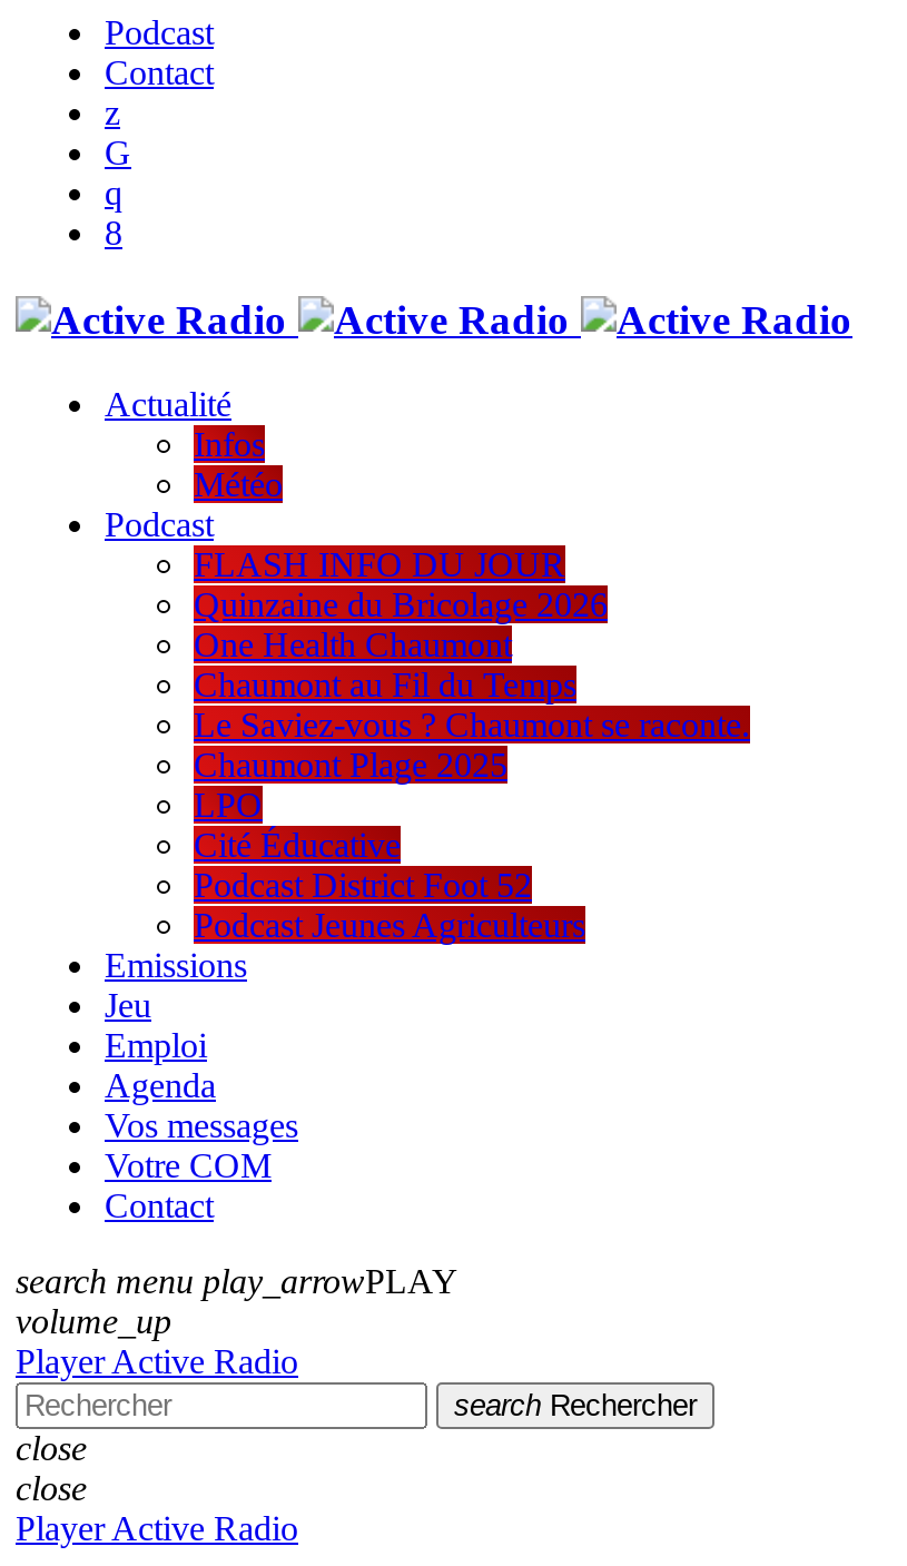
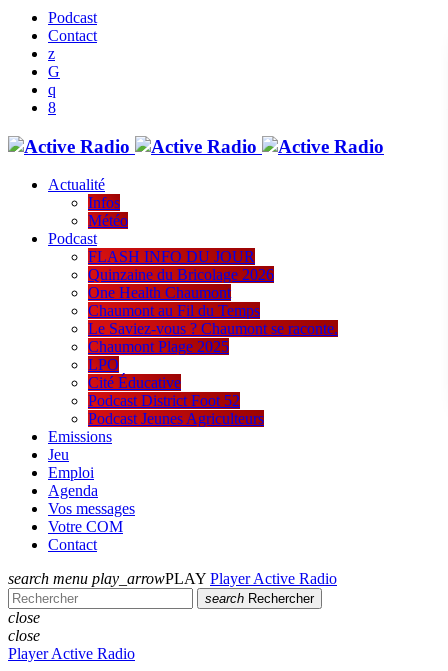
- search menu play_arrowPLAY
- volume_up
- Player Active Radio
+ search menu play_arrowPLAY Player Active Radio
